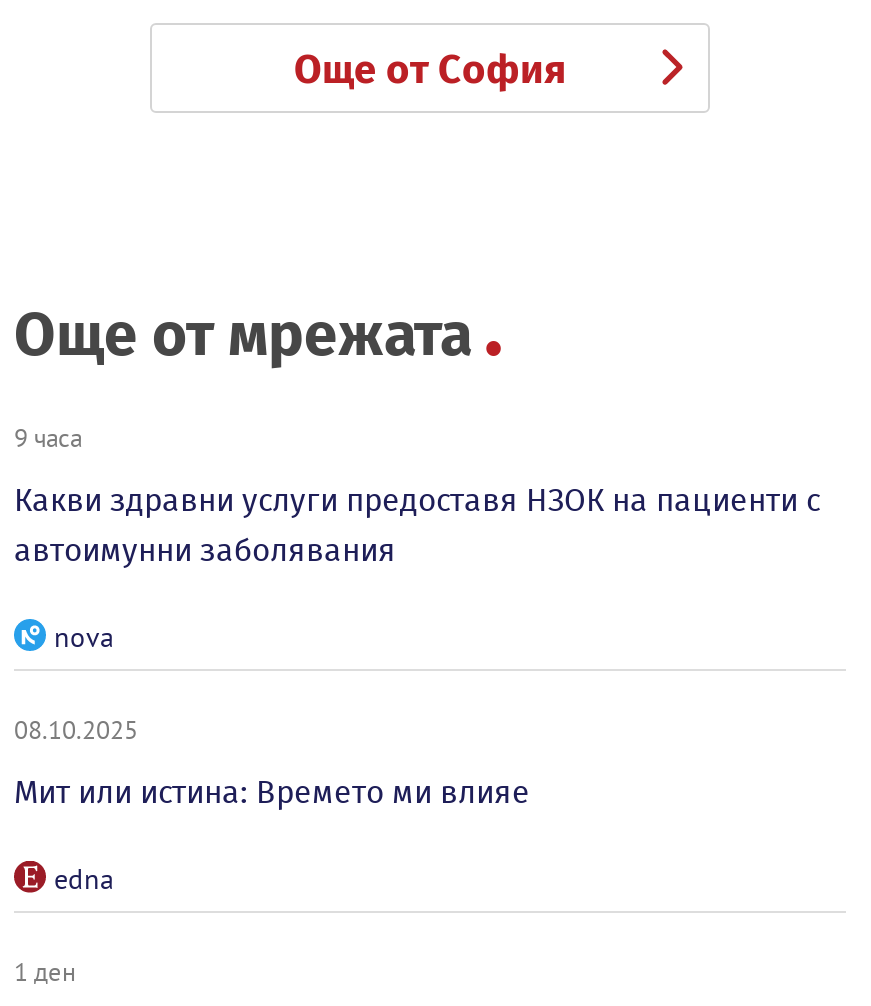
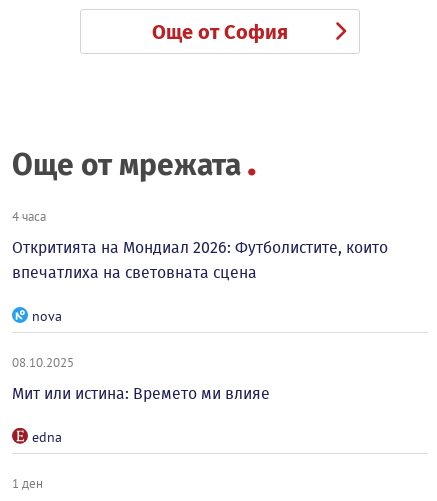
- 9 часа
+ 4 часа

- Какви здравни услуги предоставя НЗОК на пациенти с
- автоимунни заболявания
+ Откритията на Мондиал 2026: Футболистите, които
+ впечатлиха на световната сцена
